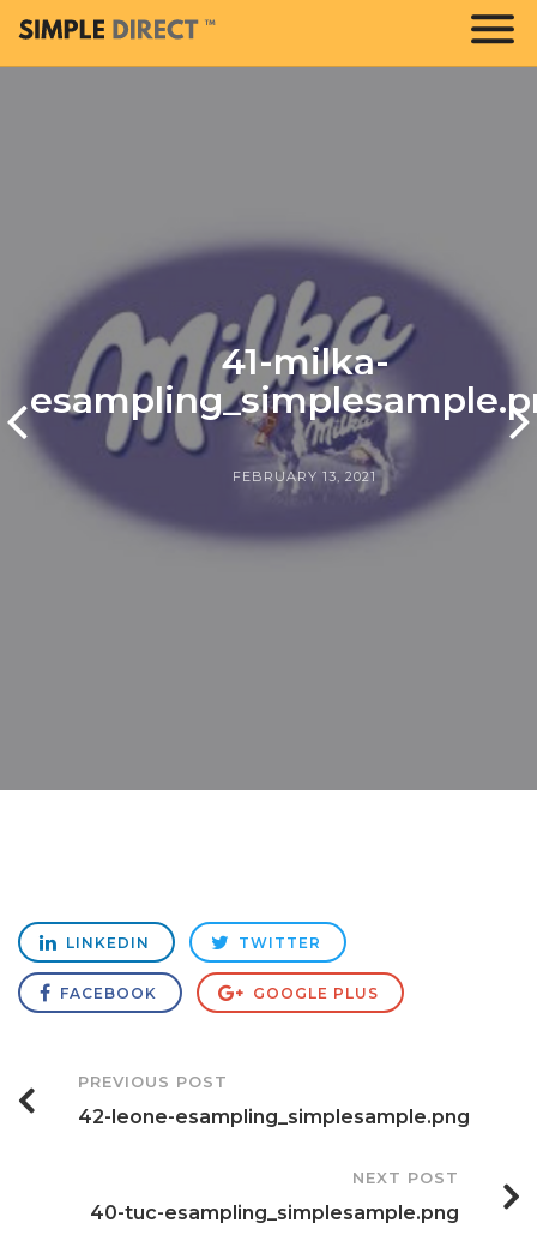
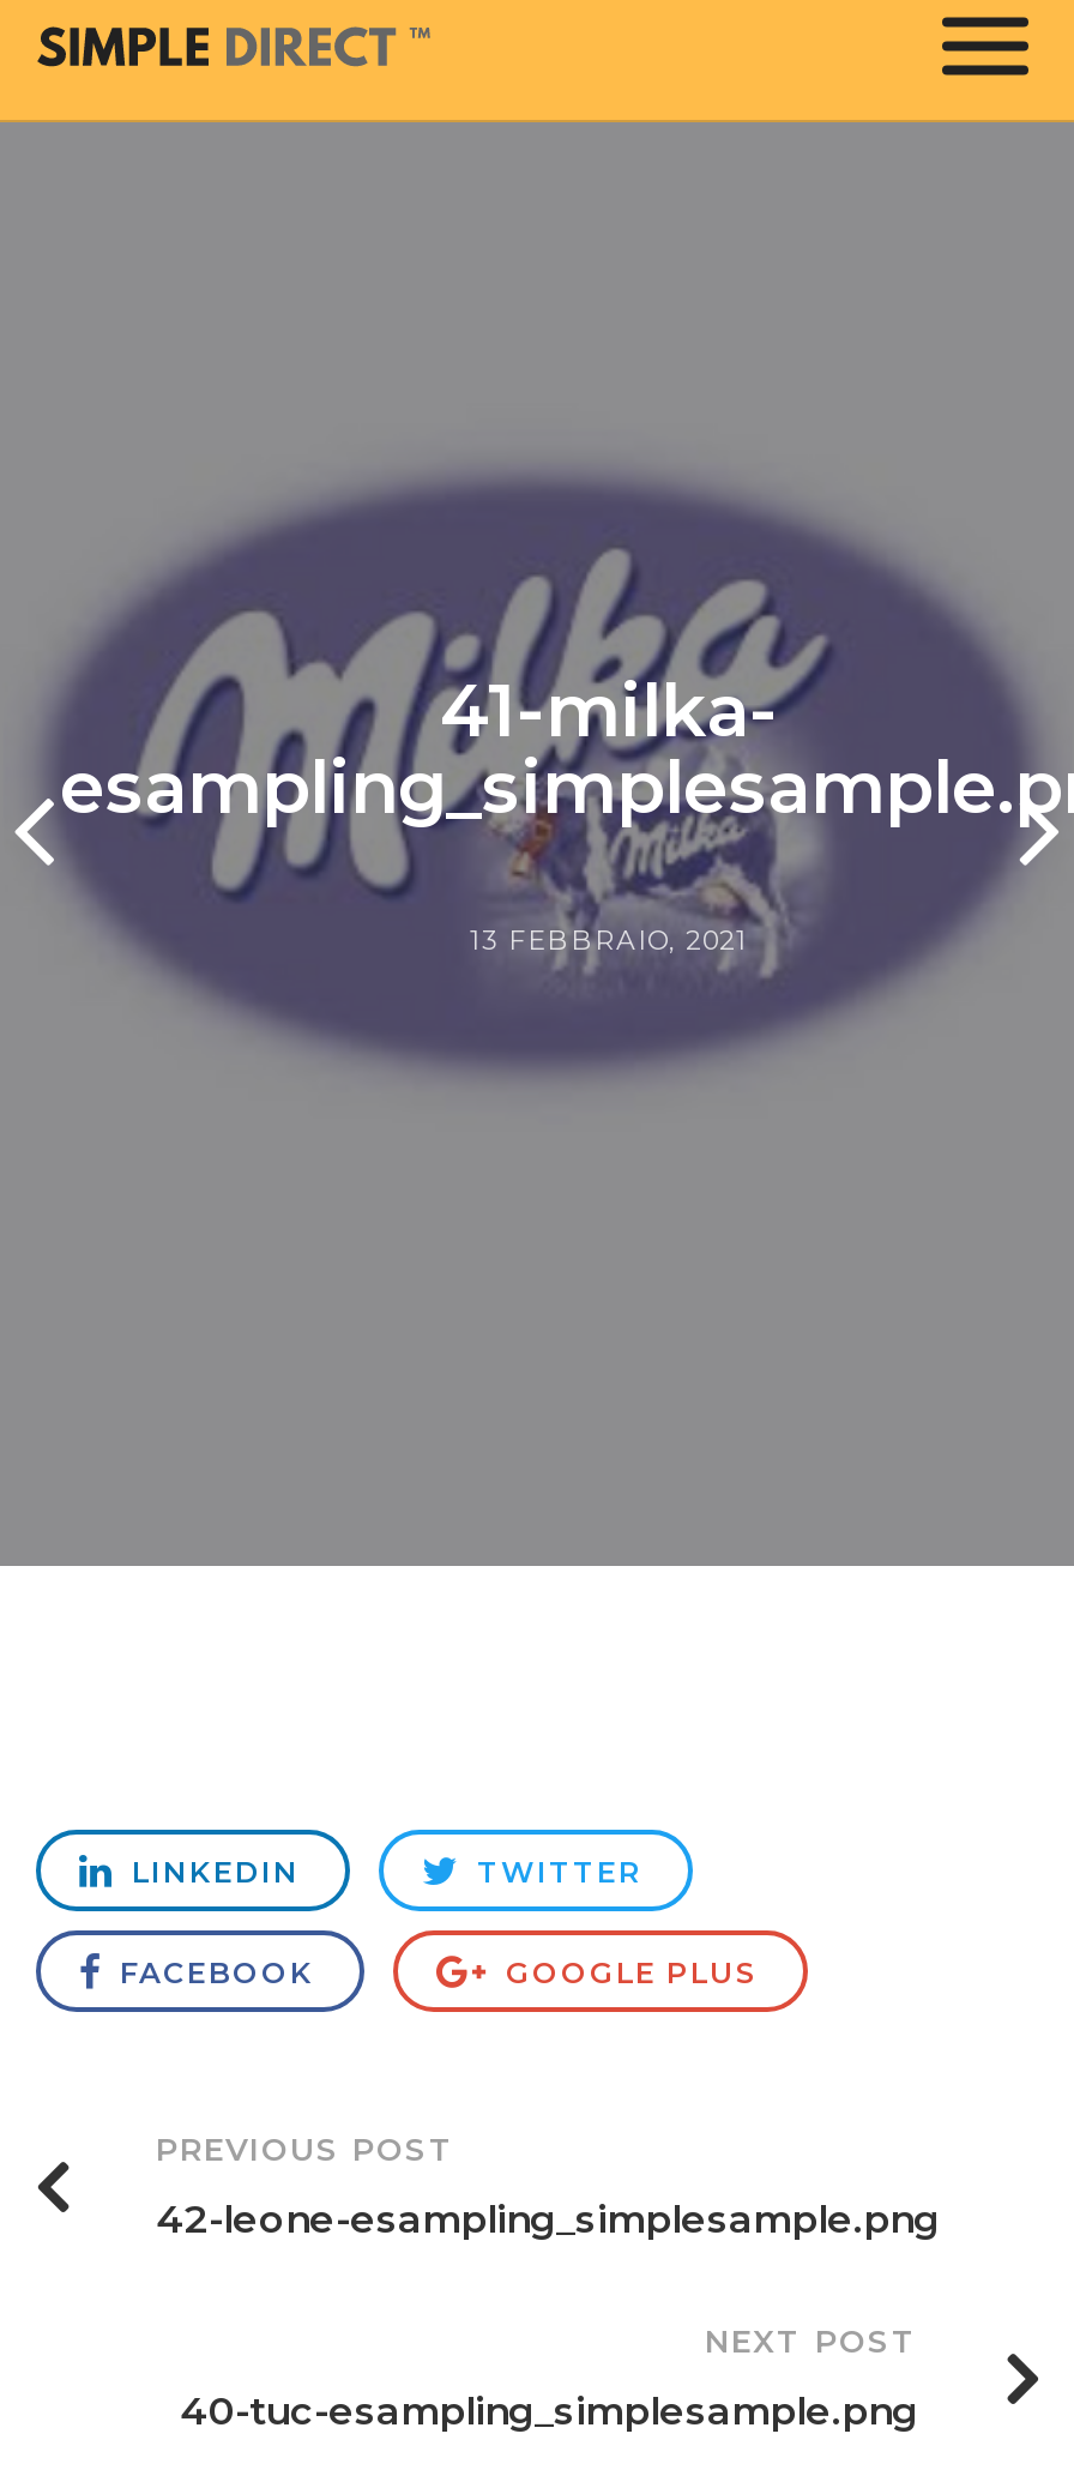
- FEBRUARY 13, 2021
+ 13 FEBBRAIO, 2021
